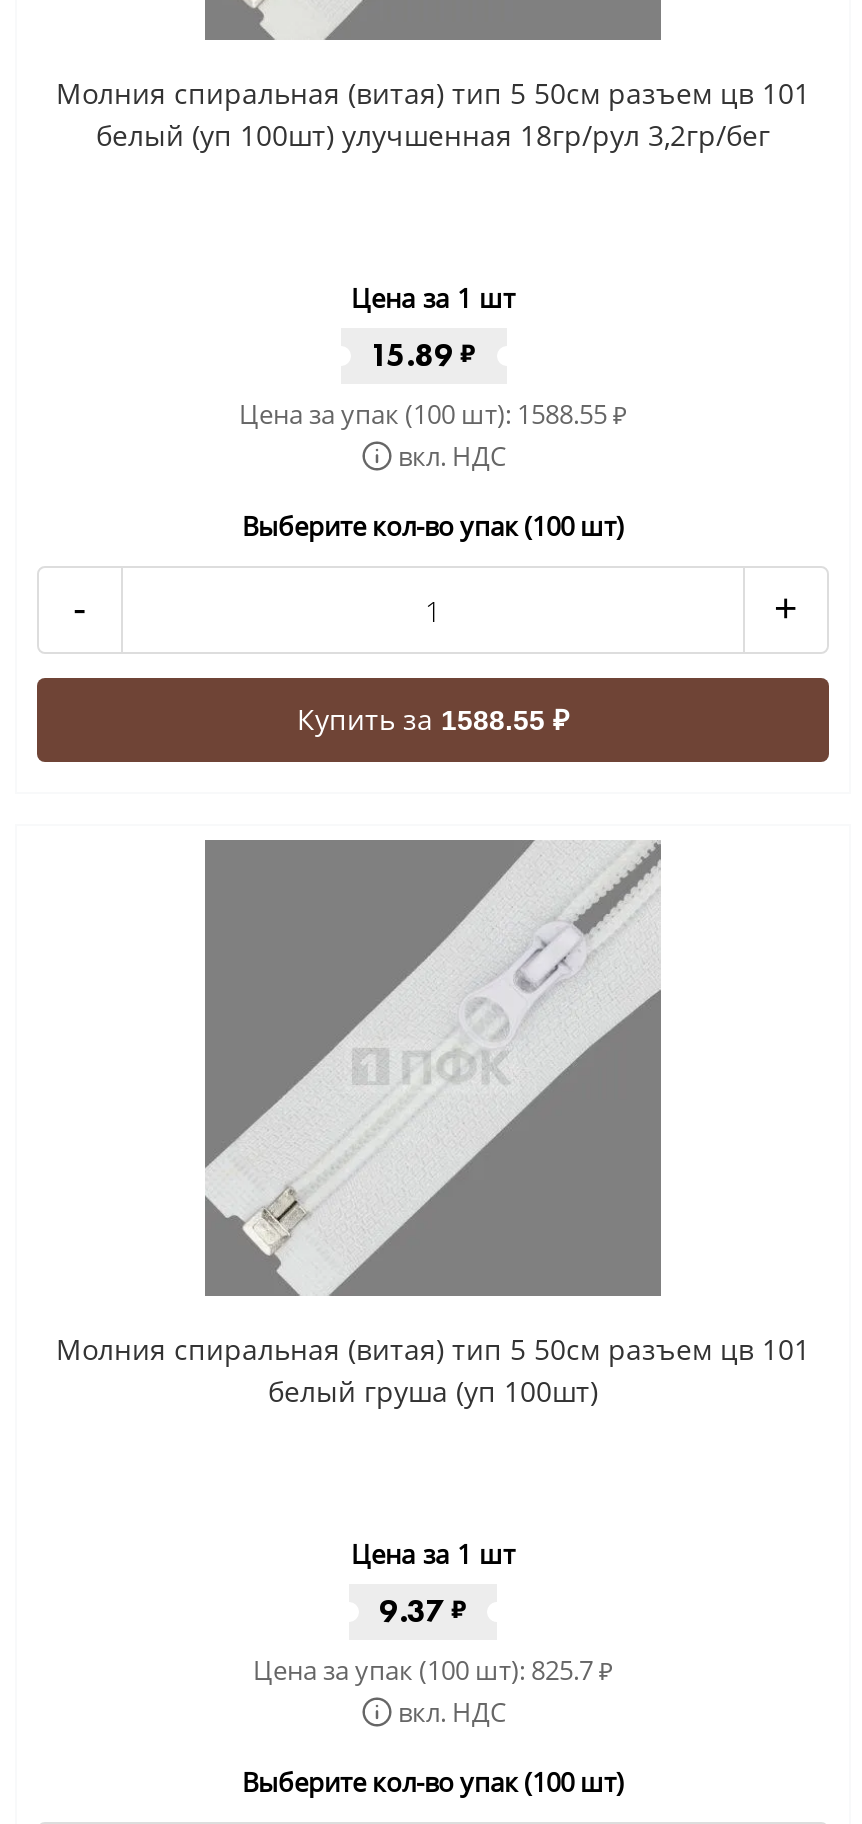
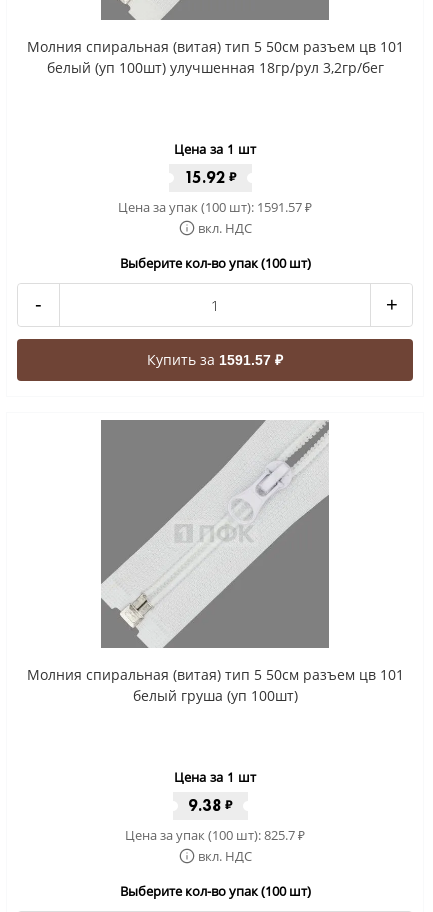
- 15.89 ₽
+ 15.92 ₽

- Цена за упак (100 шт): 1588.55₽
+ Цена за упак (100 шт): 1591.57₽

- Купить за 1588.55 ₽
+ Купить за 1591.57 ₽

- 9.37 ₽
+ 9.38 ₽
